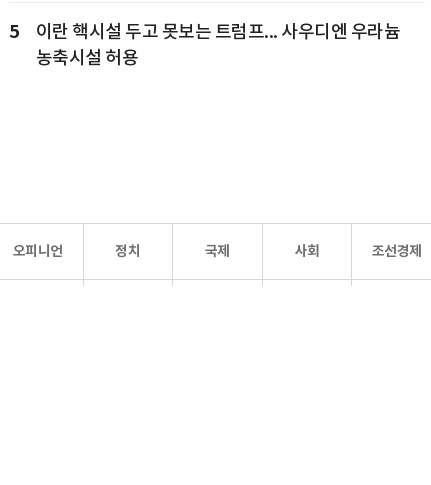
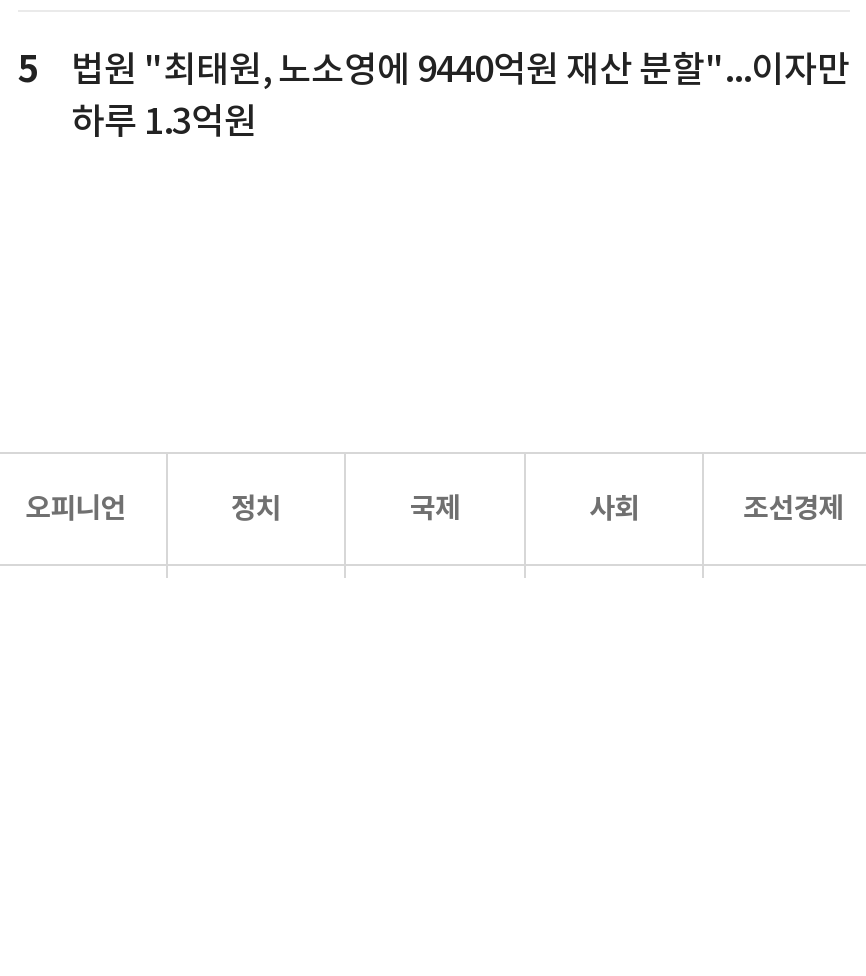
- 이란 핵시설 두고 못보는 트럼프... 사우디엔 우라늄
- 농축시설 허용
+ 법원 "최태원, 노소영에 9440억원 재산 분할"...이자만
+ 하루 1.3억원
